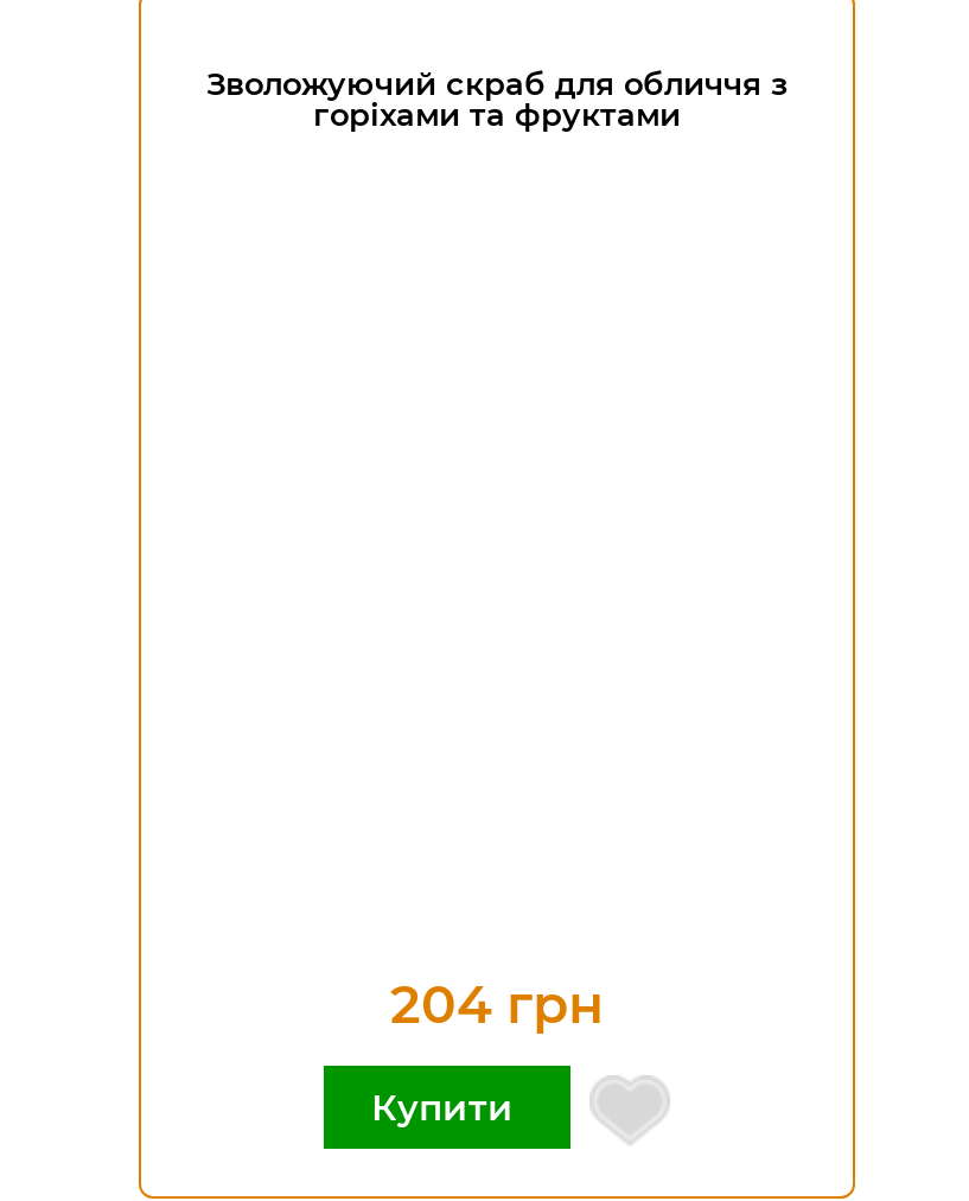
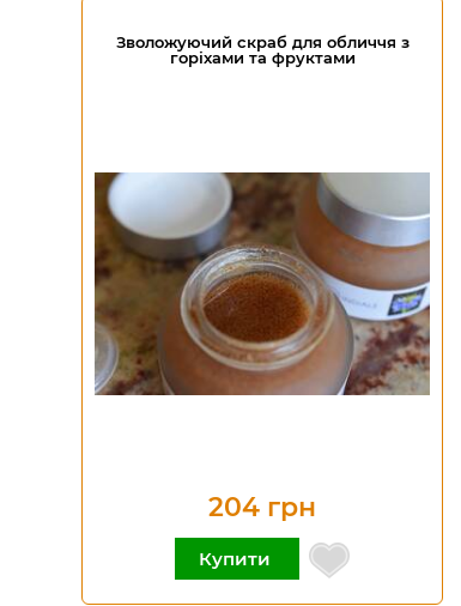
+ [image]
